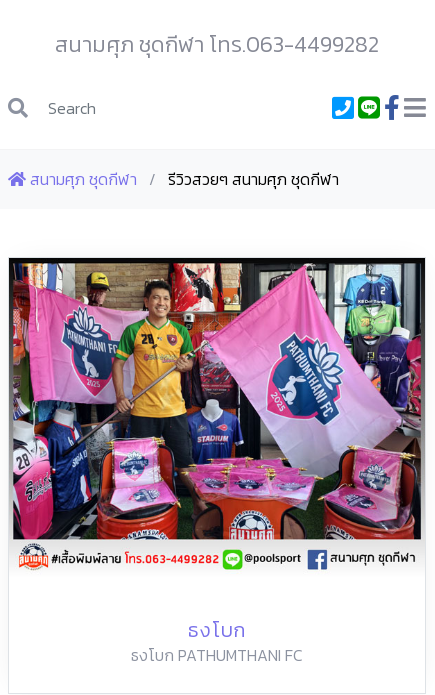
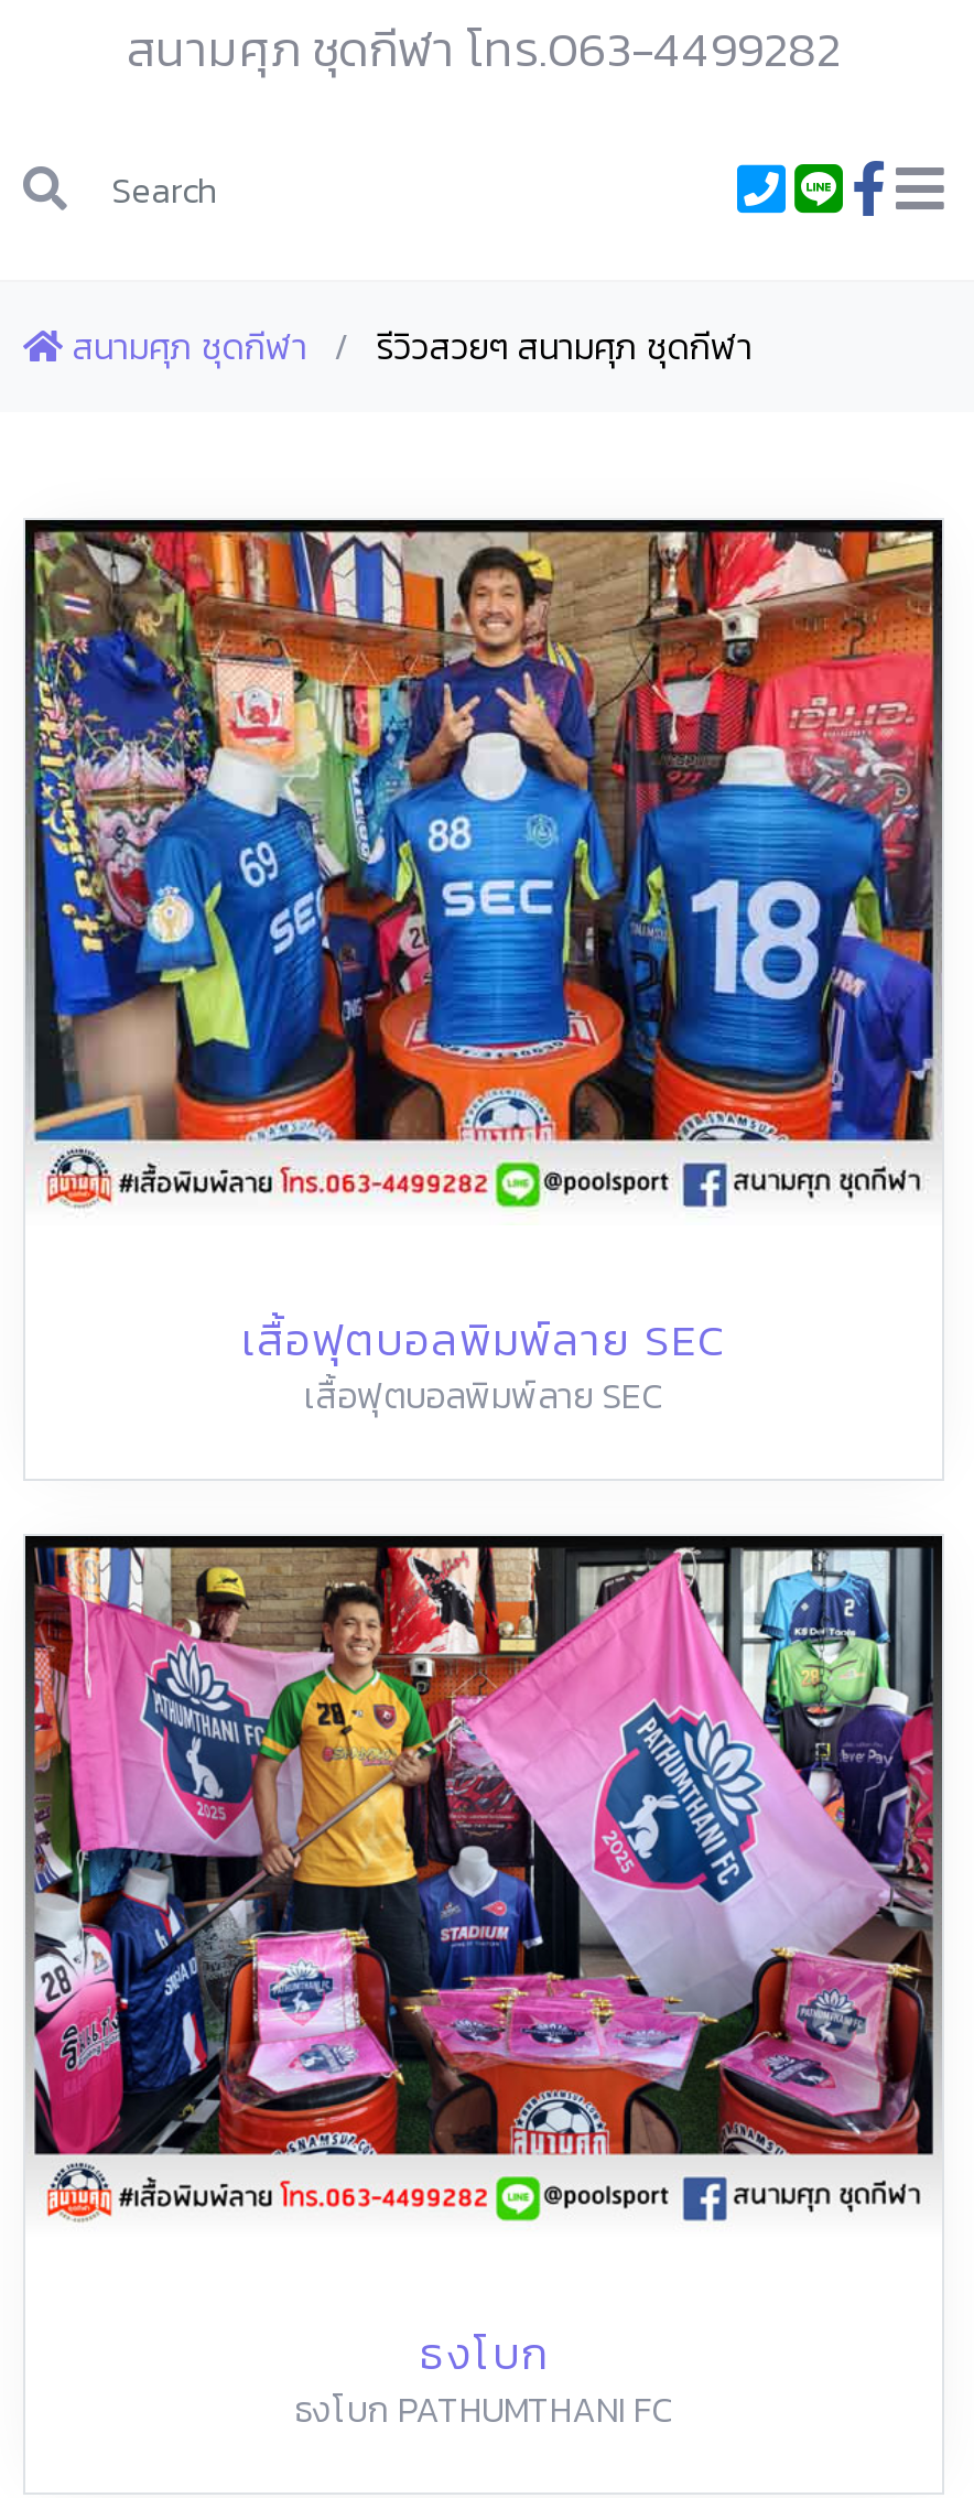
+ [image]

+ เสื้อฟุตบอลพิมพ์ลาย SEC
+ เสื้อฟุตบอลพิมพ์ลาย SEC
